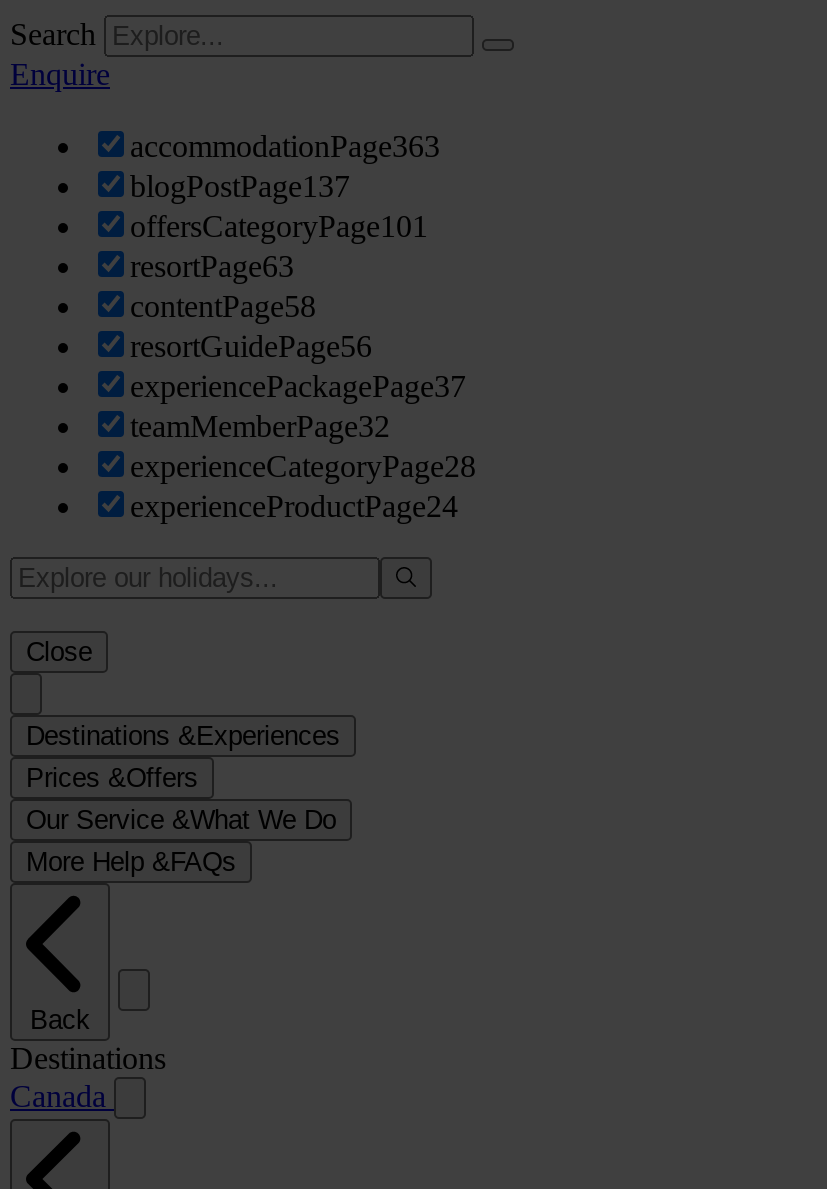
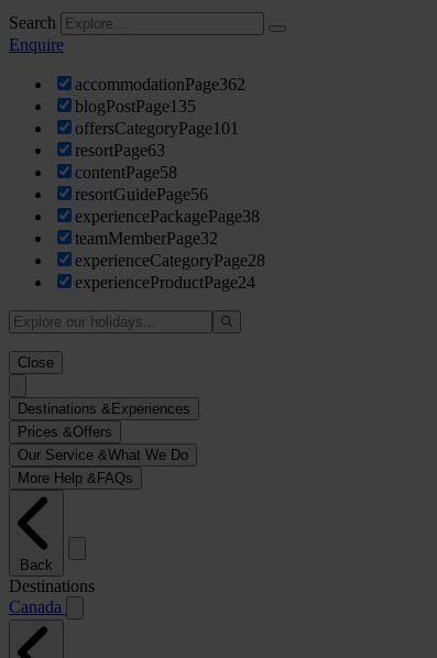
- accommodationPage363
+ accommodationPage362

- blogPostPage137
+ blogPostPage135

- experiencePackagePage37
+ experiencePackagePage38
